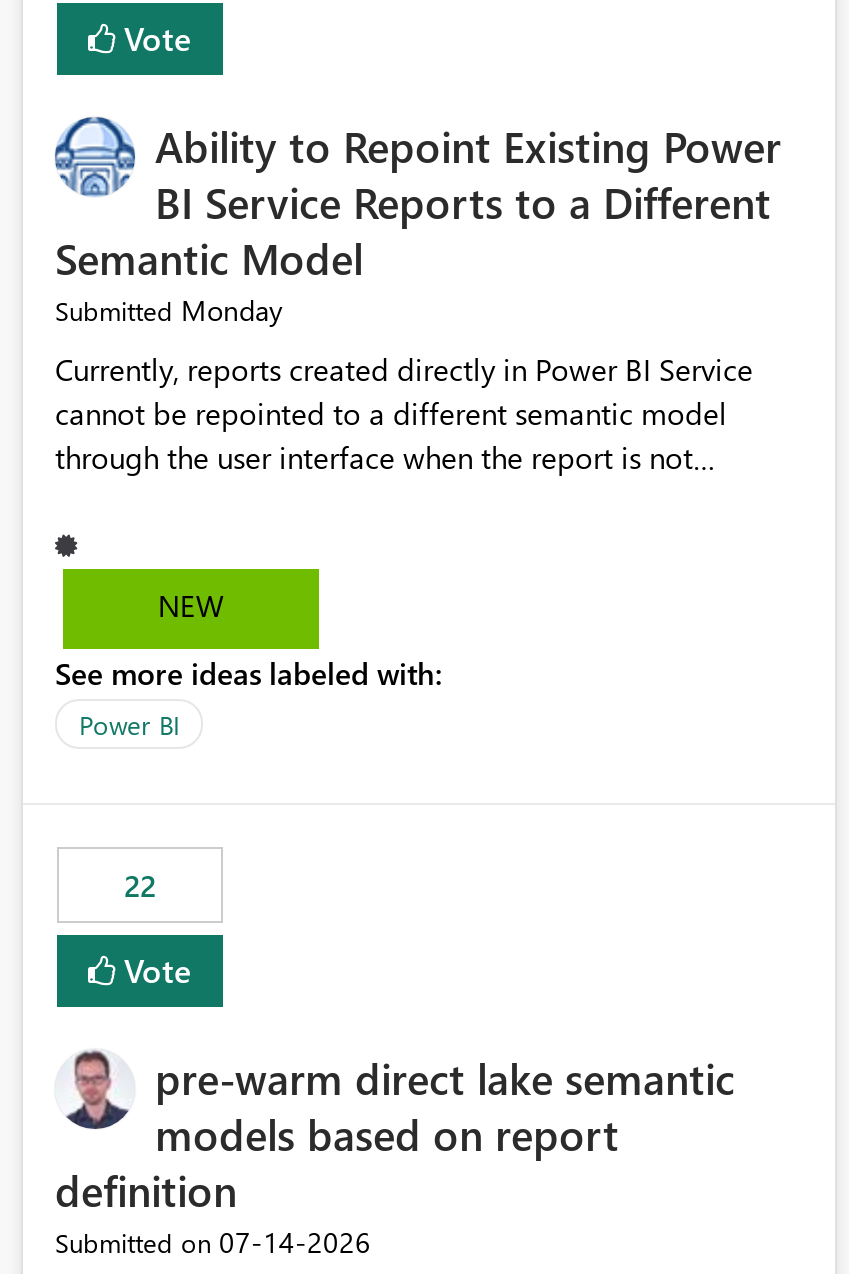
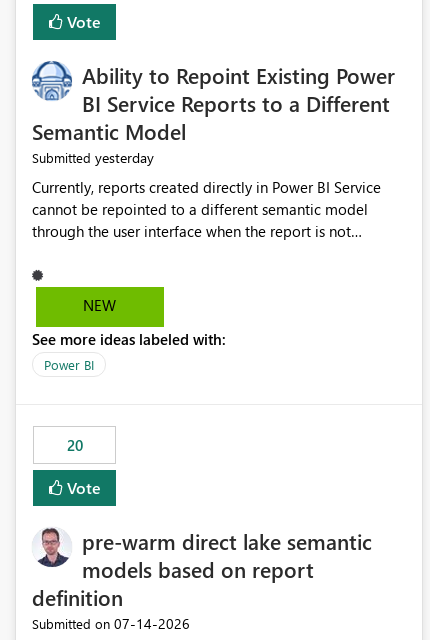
- Submitted Monday
+ Submitted yesterday

- 22
+ 20
